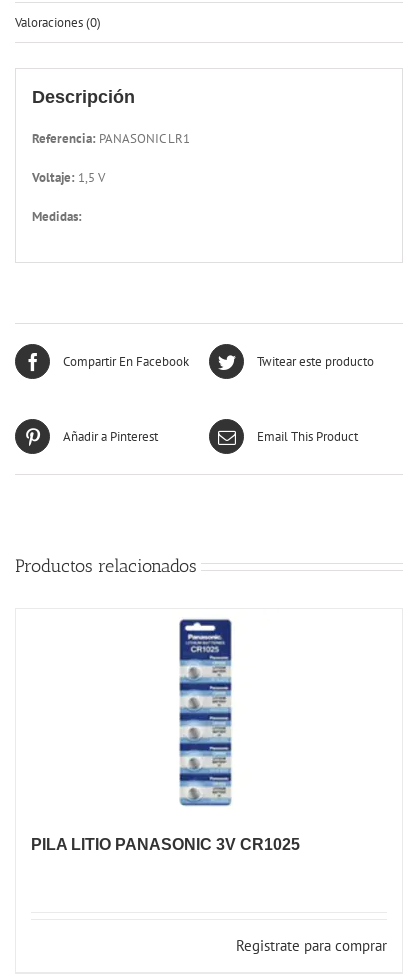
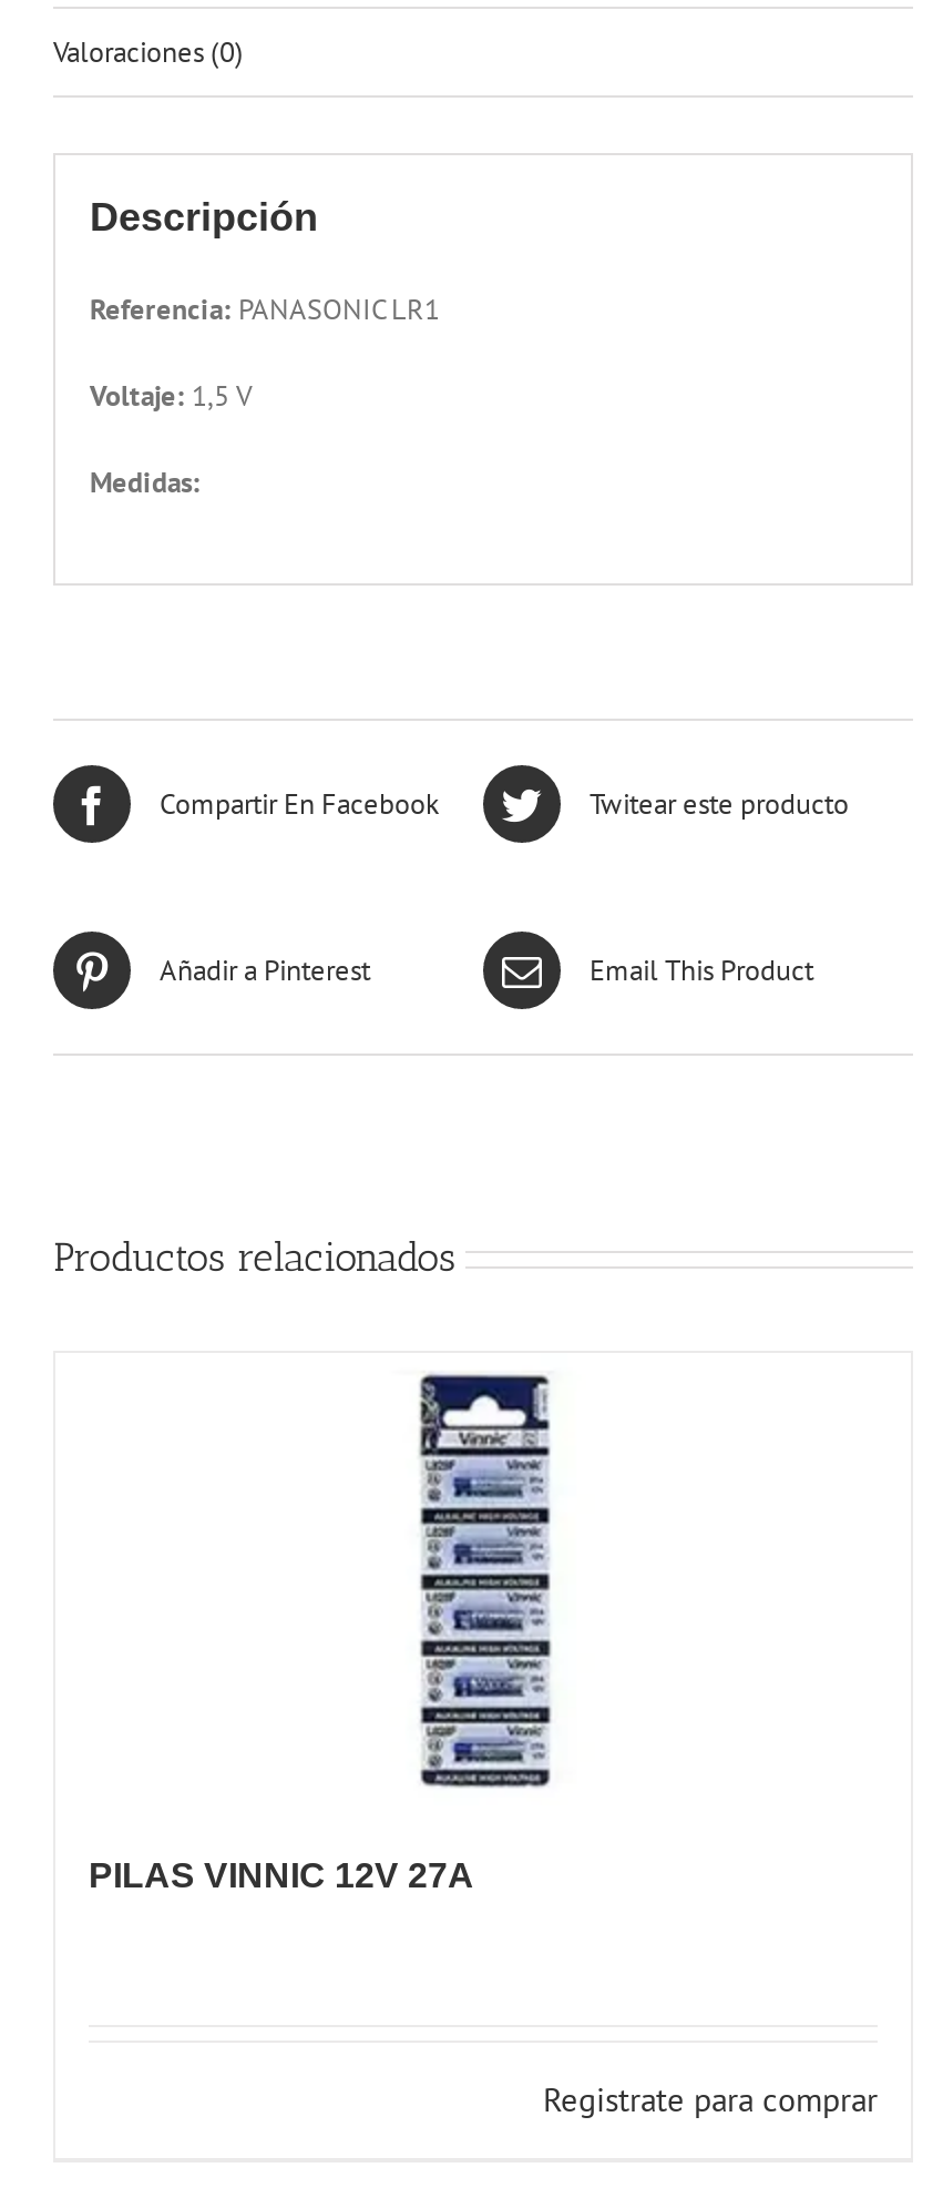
- [image]
- PILA LITIO PANASONIC 3V CR1025
+ [image]
+ PILAS VINNIC 12V 27A
